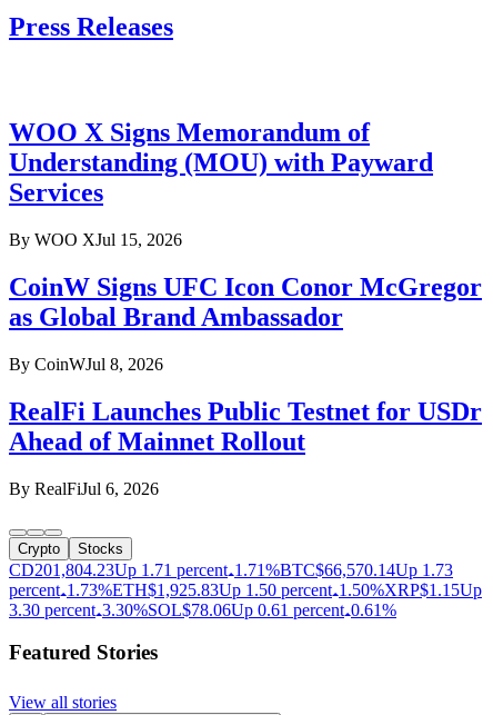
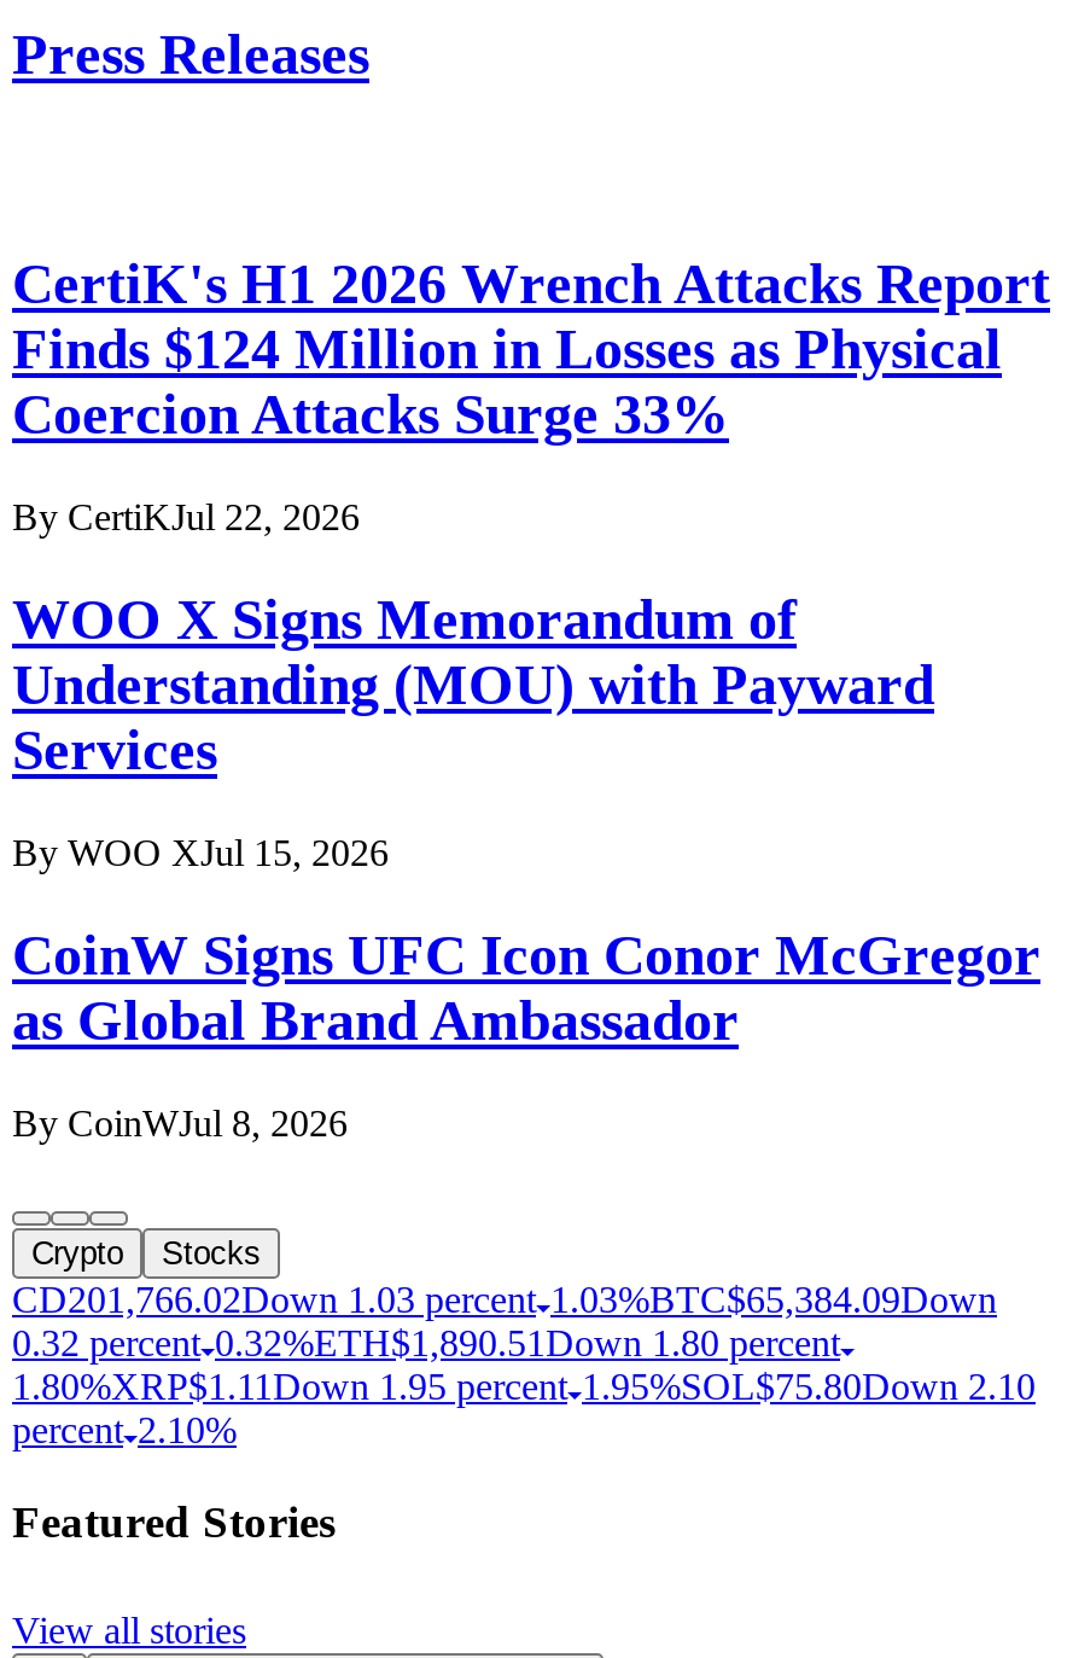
+ CertiK's H1 2026 Wrench Attacks Report
+ Finds $124 Million in Losses as Physical
+ Coercion Attacks Surge 33%
+ By CertiKJul 22, 2026

moved down: WOO X Signs Memorandum of | Understanding (MOU) with Payward | Services | By WOO XJul 15, 2026 | CoinW Signs UFC Icon Conor McGregor | as Global Brand Ambassador | By CoinWJul 8, 2026

- RealFi Launches Public Testnet for USDr
- Ahead of Mainnet Rollout
- By RealFiJul 6, 2026

- CD201,804.23Up 1.71 percent 1.71%BTC$66,570.14 Up 1.73
- percent 1.73%ETH$1,925.83 Up 1.50 percent 1.50%XRP$1.15 Up
- 3.30 percent 3.30%SOL $78.06 Up 0.61 percent 0.61%
+ CD201,766.02Down 1.03 percent 1.03%BTC$65,384.09Down
+ 0.32 percent 0.32%ETH$1,890.51 Down 1.80 percent
+ 1.80%XRP$1.11 Down 1.95 percent 1.95%SOL $75.80Down 2.10
+ percent 2.10%
